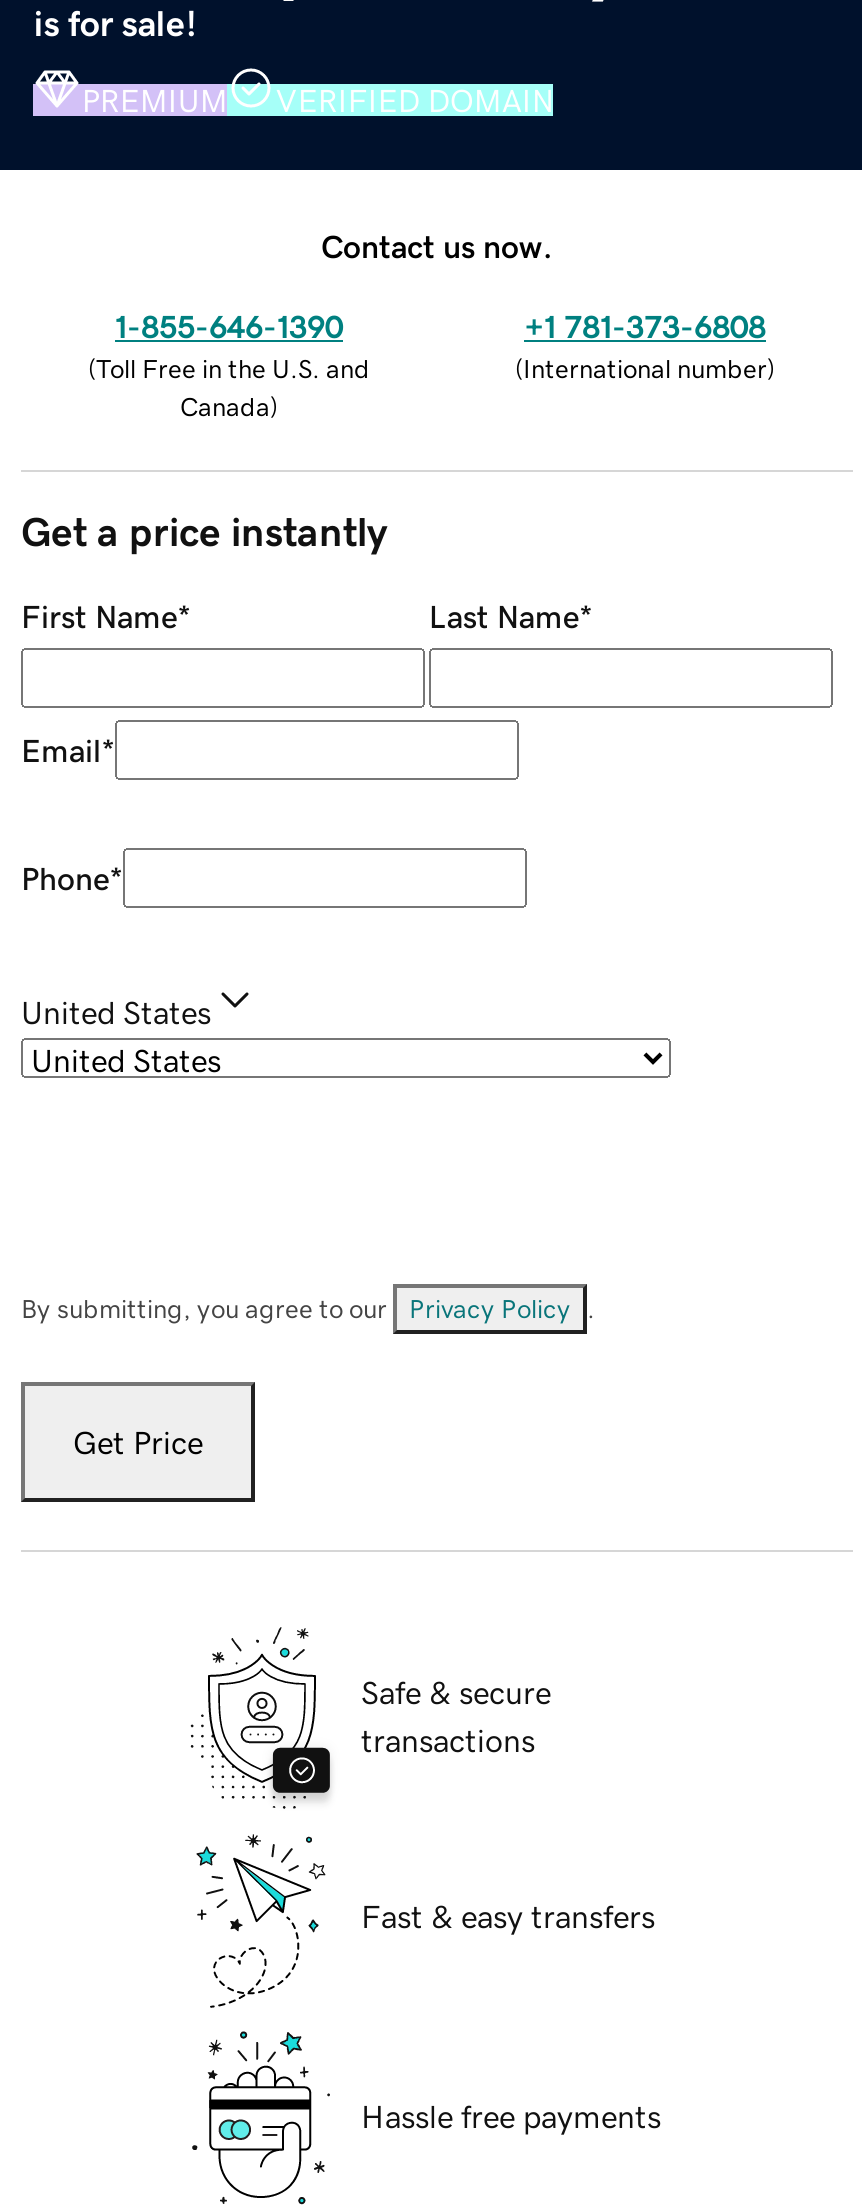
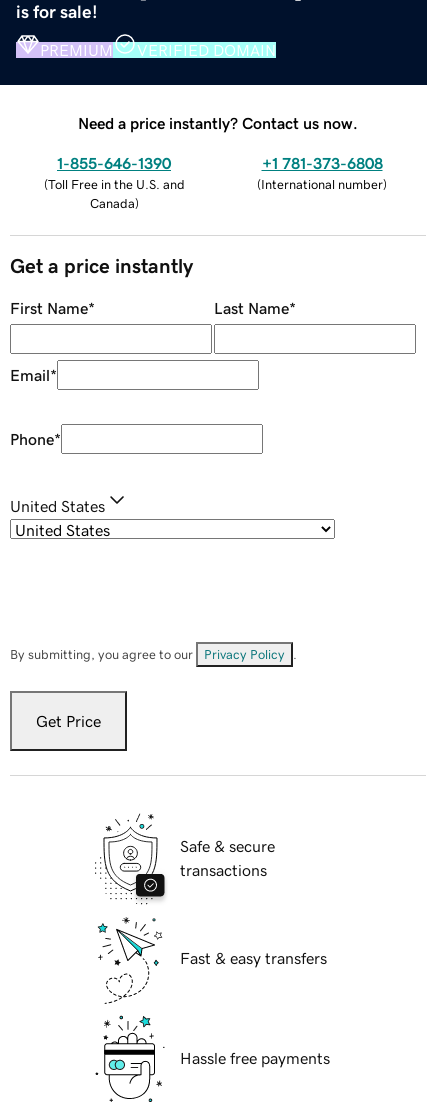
- Contact us now.
+ Need a price instantly? Contact us now.
